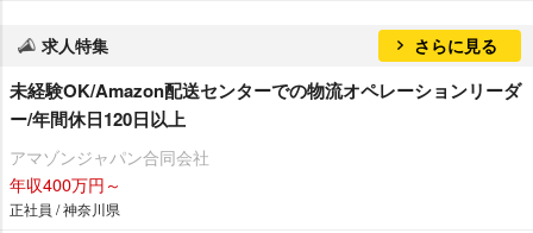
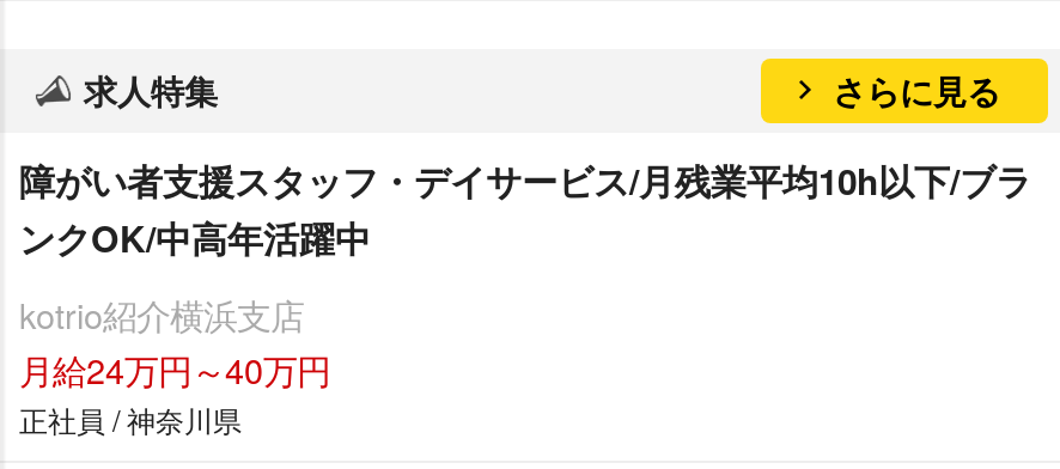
- 未経験OK/Amazon配送センターでの物流オペレーションリーダ
- ー/年間休日120日以上
+ 障がい者支援スタッフ・デイサービス/月残業平均10h以下/ブラ
+ ンクOK/中高年活躍中

- アマゾンジャパン合同会社
- 年収400万円～
+ kotrio紹介横浜支店
+ 月給24万円～40万円
